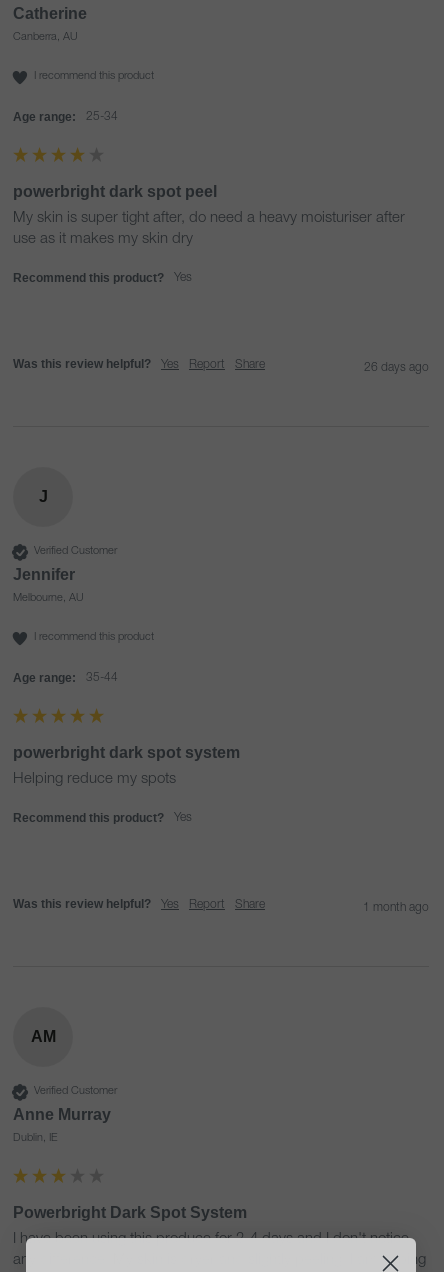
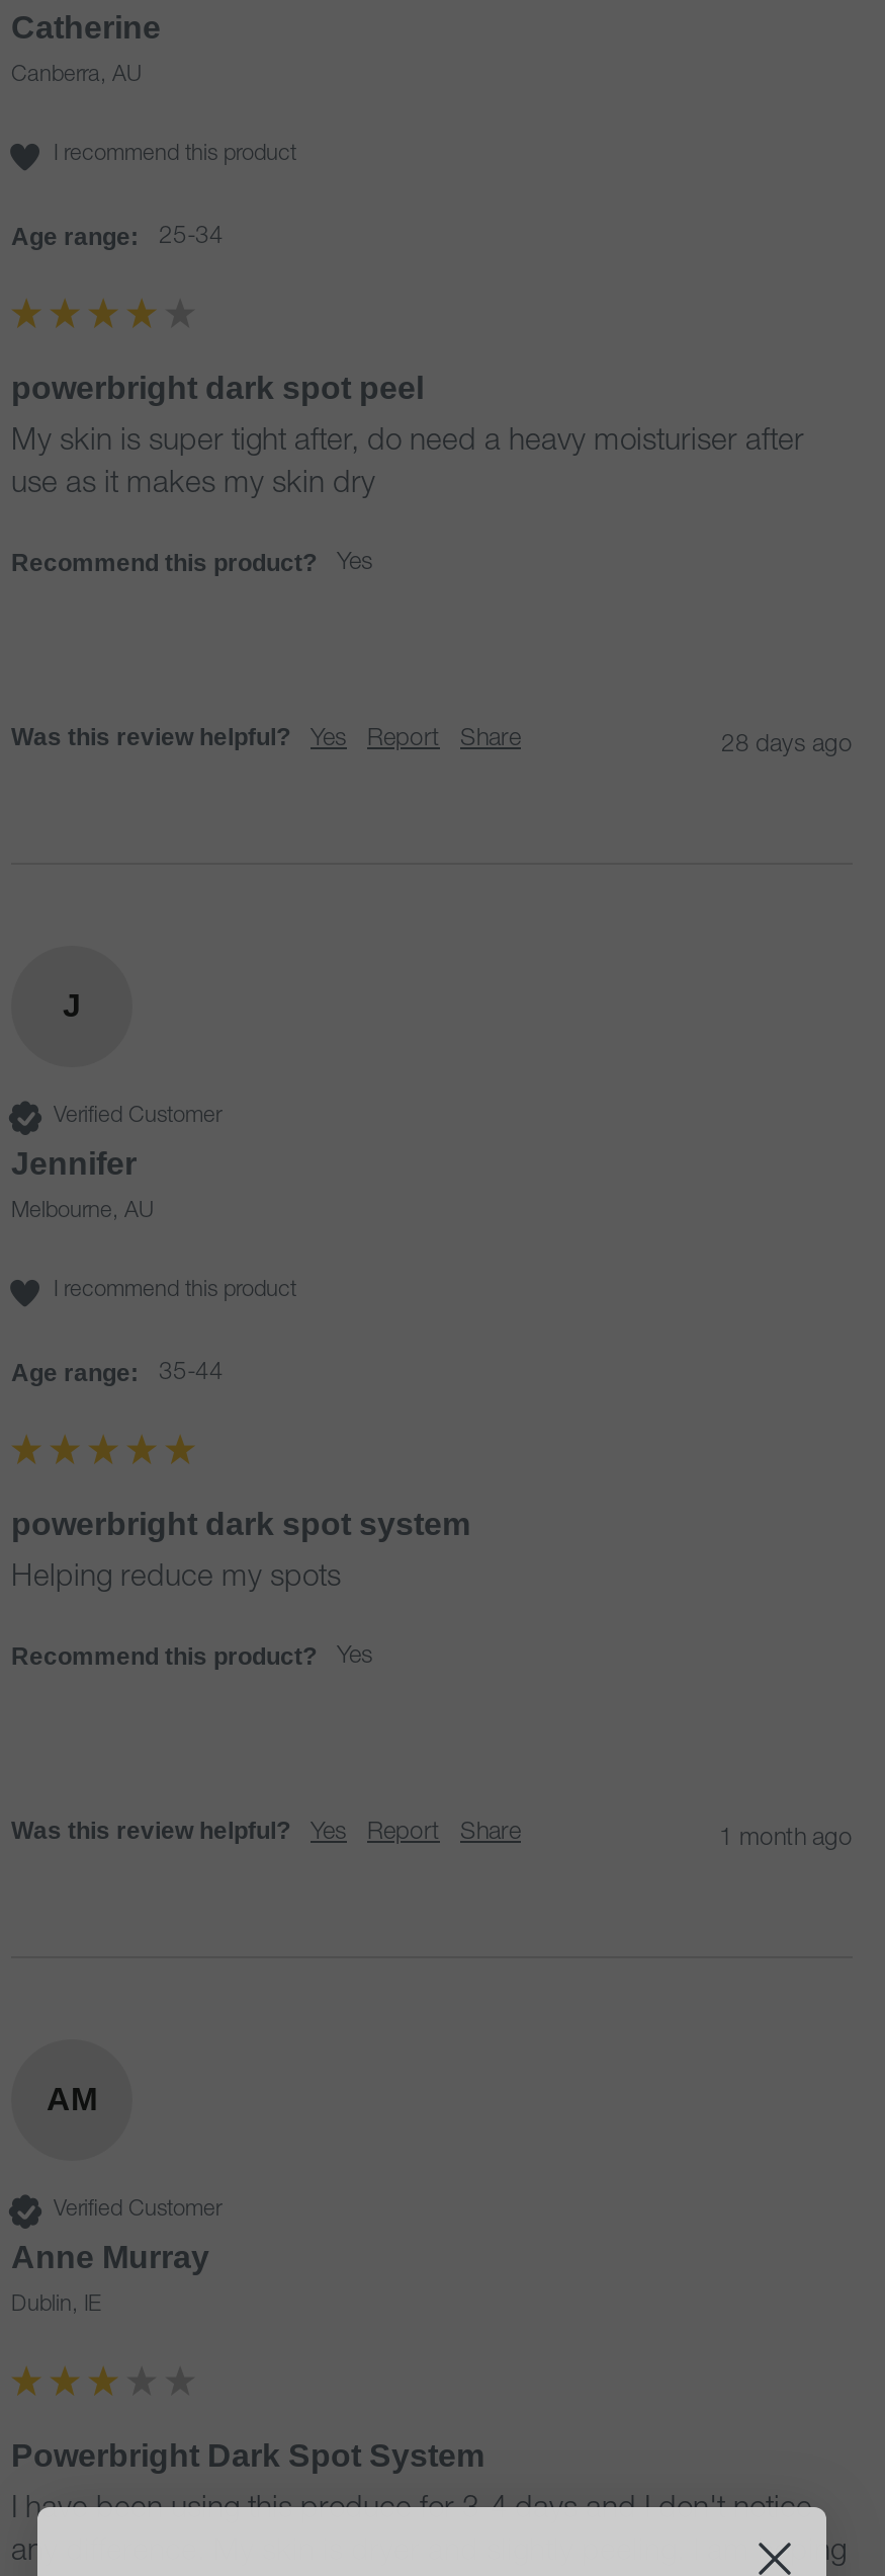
- 26 days ago
+ 28 days ago
